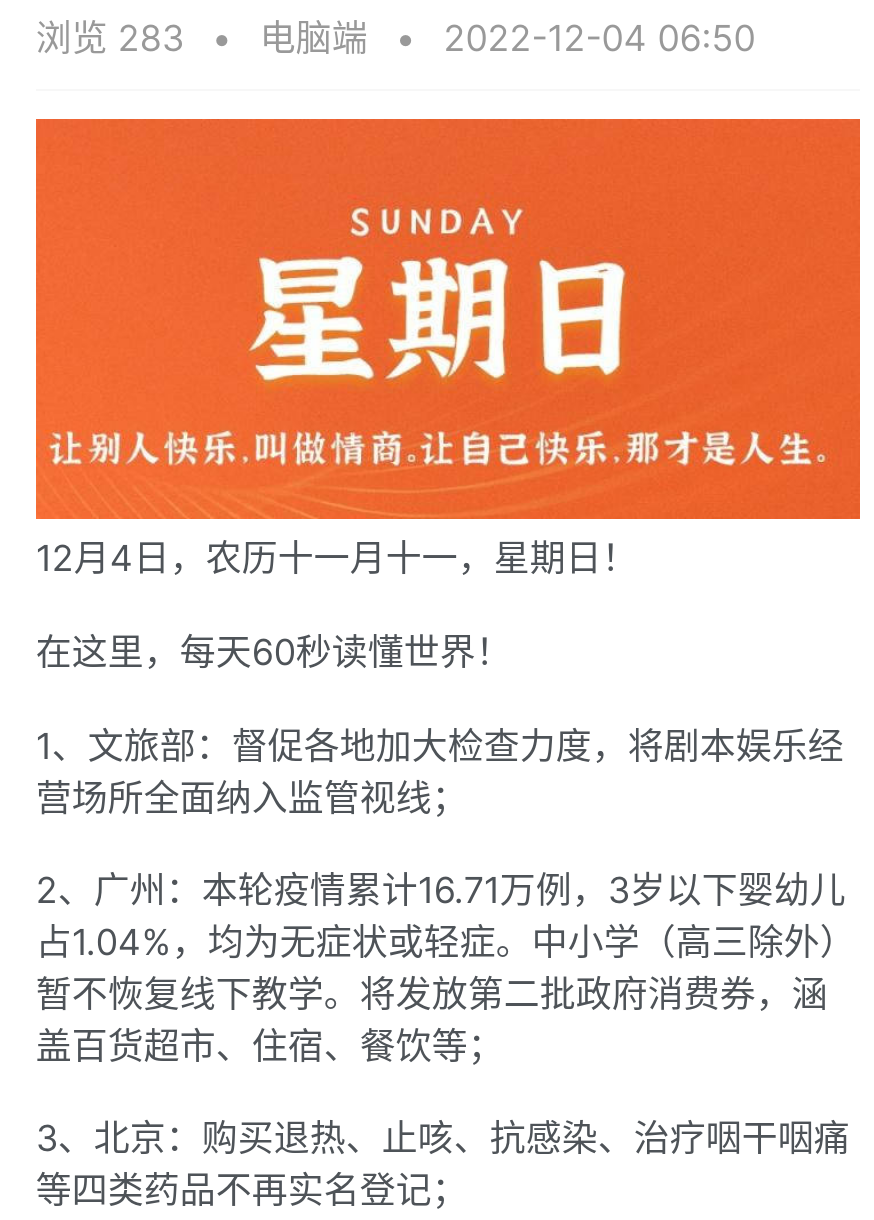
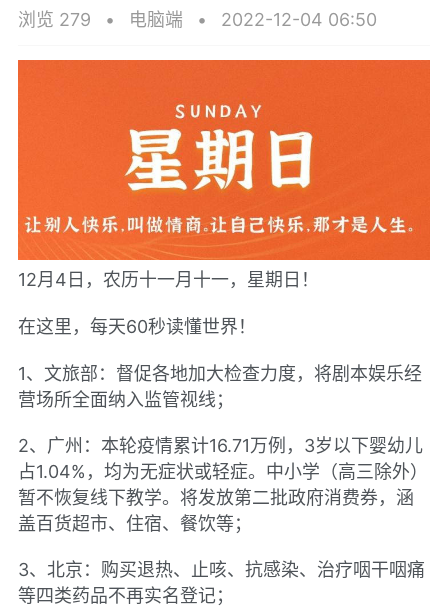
- 浏览 283
+ 浏览 279
